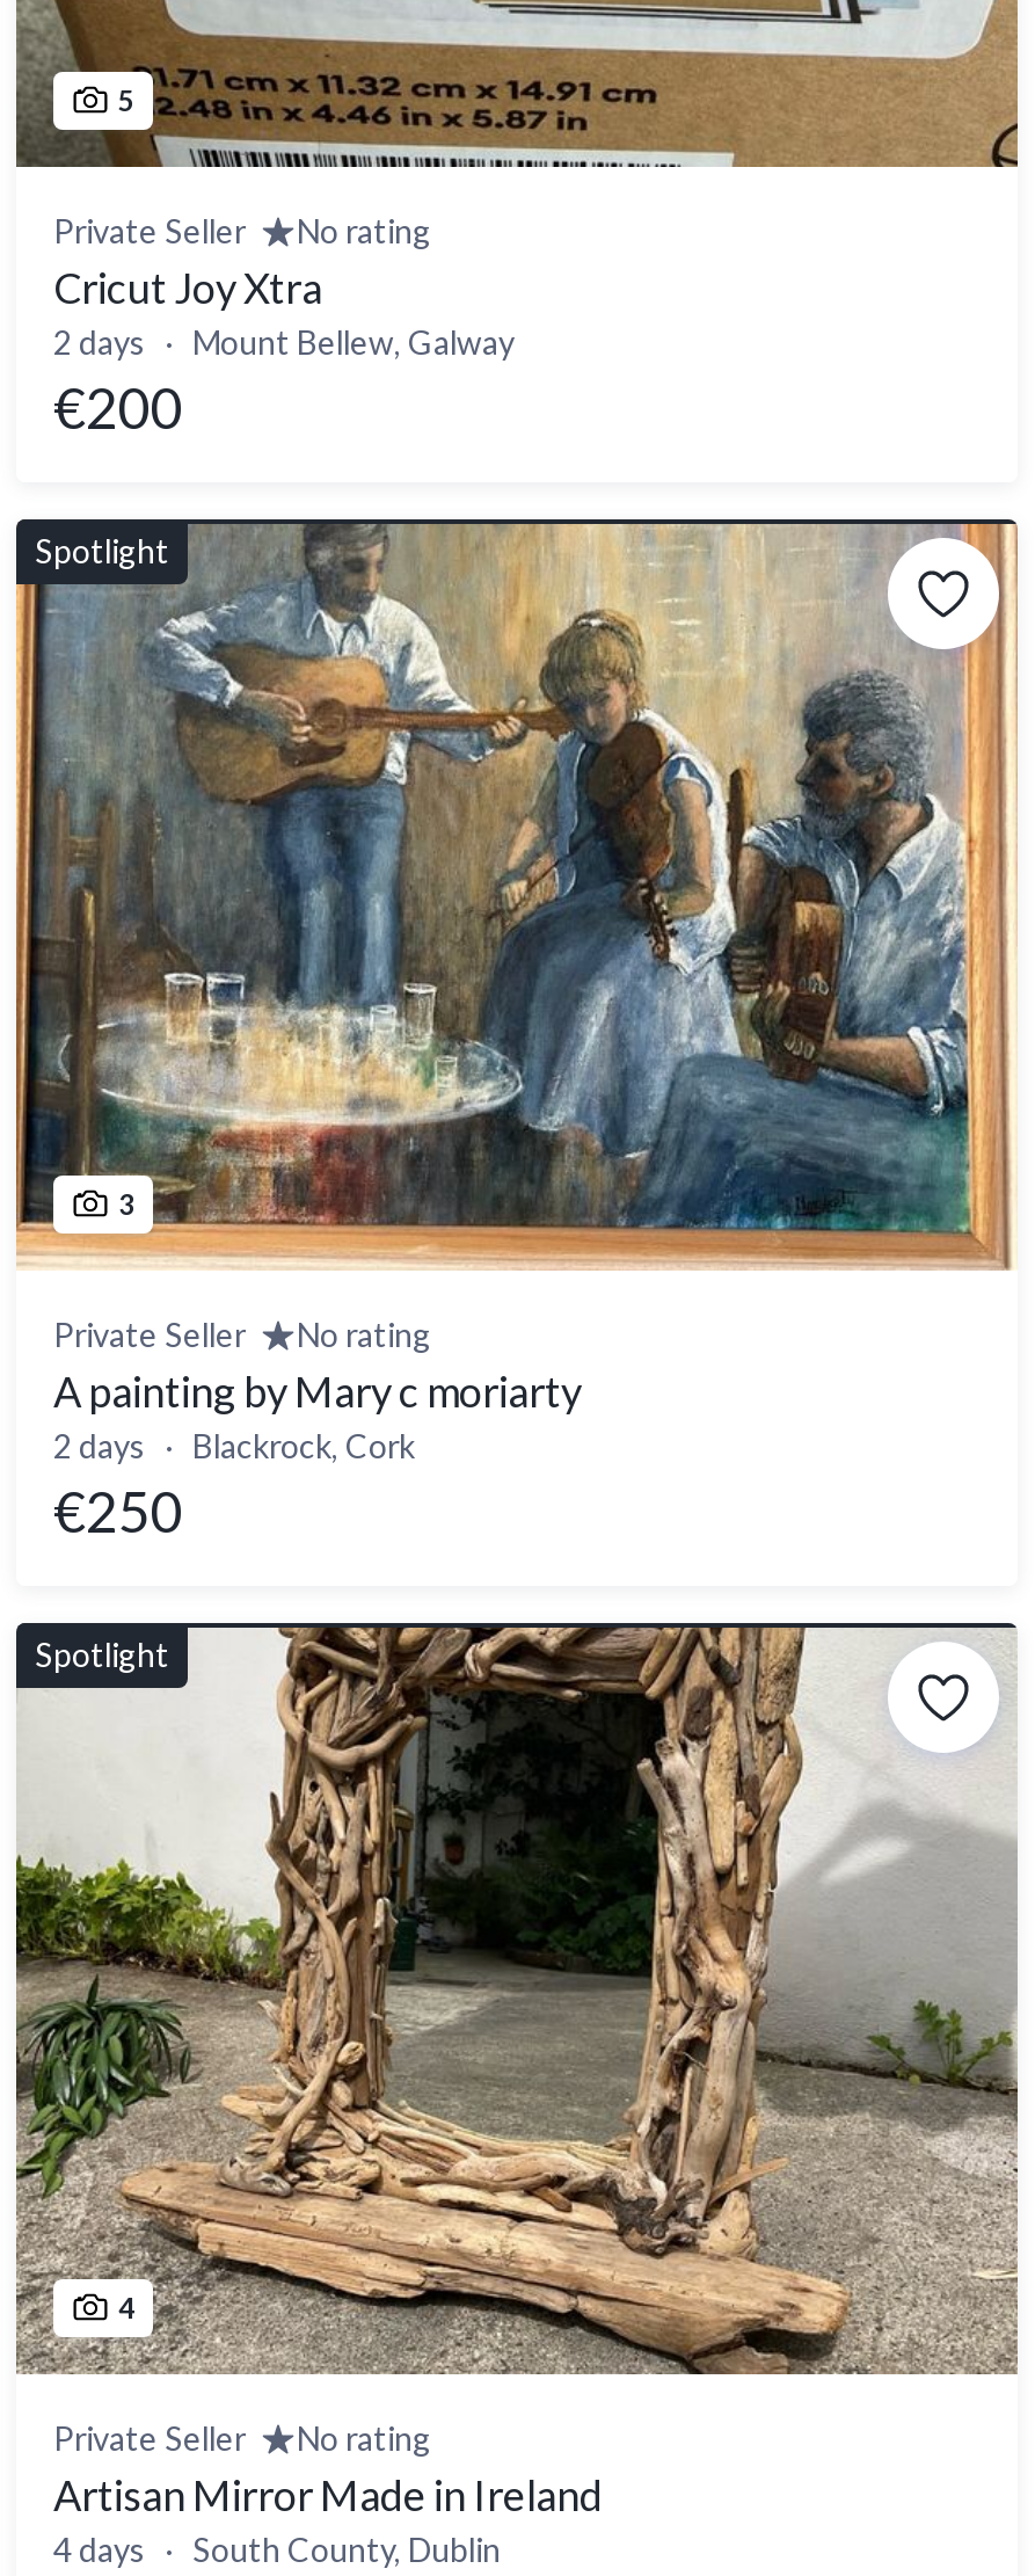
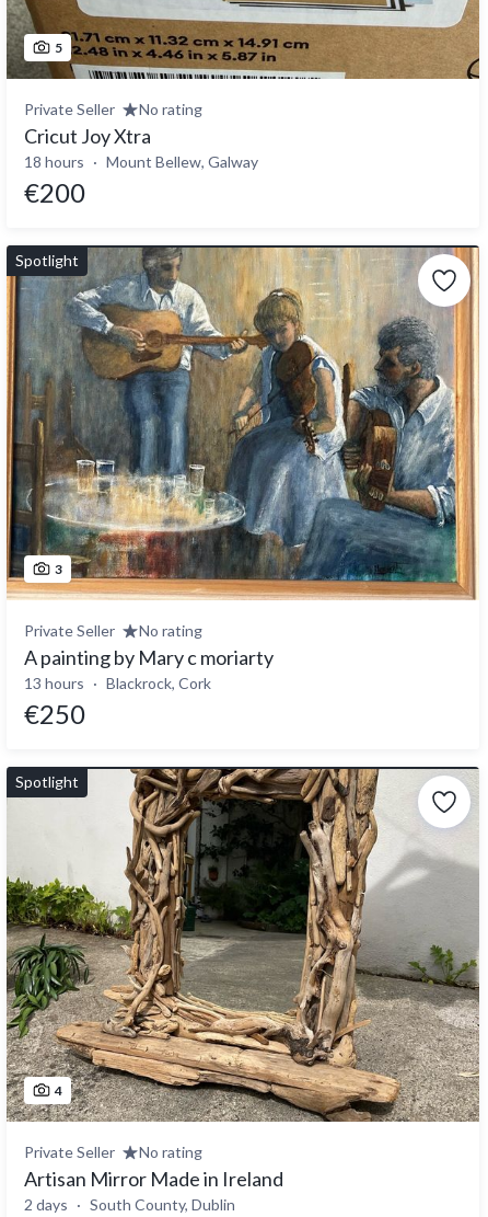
- 2 days Mount Bellew, Galway
+ 18 hours Mount Bellew, Galway

- 2 days Blackrock, Cork
+ 13 hours Blackrock, Cork

- 4 days South County, Dublin
+ 2 days South County, Dublin
